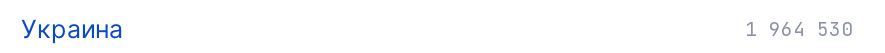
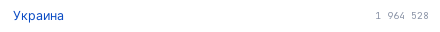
- 1 964 530
+ 1 964 528
